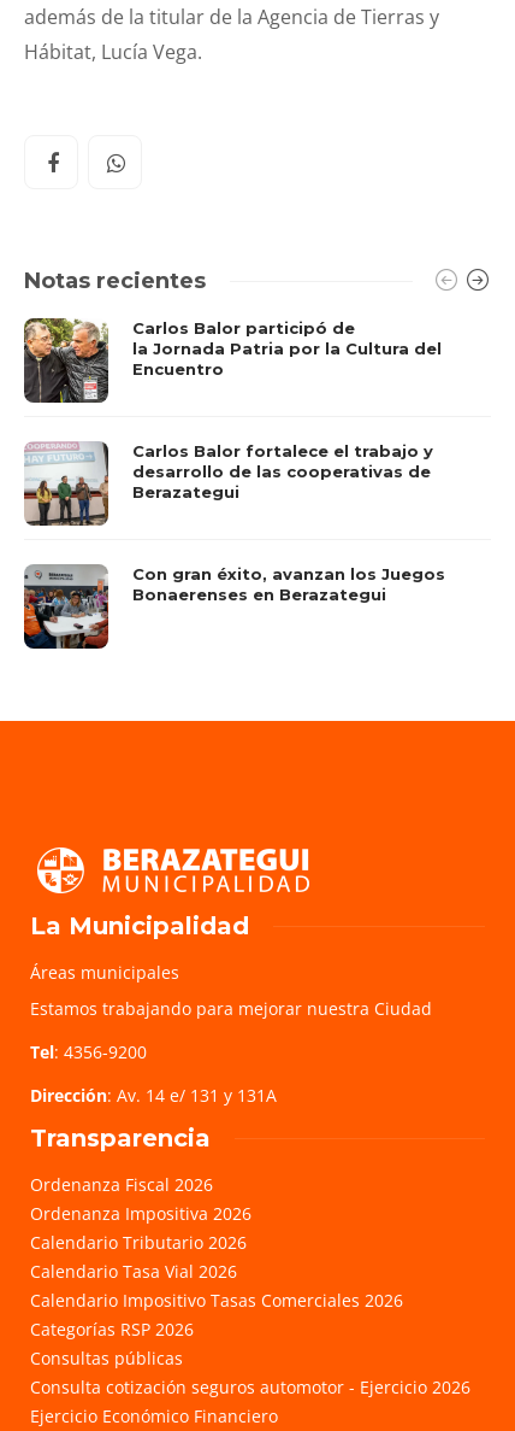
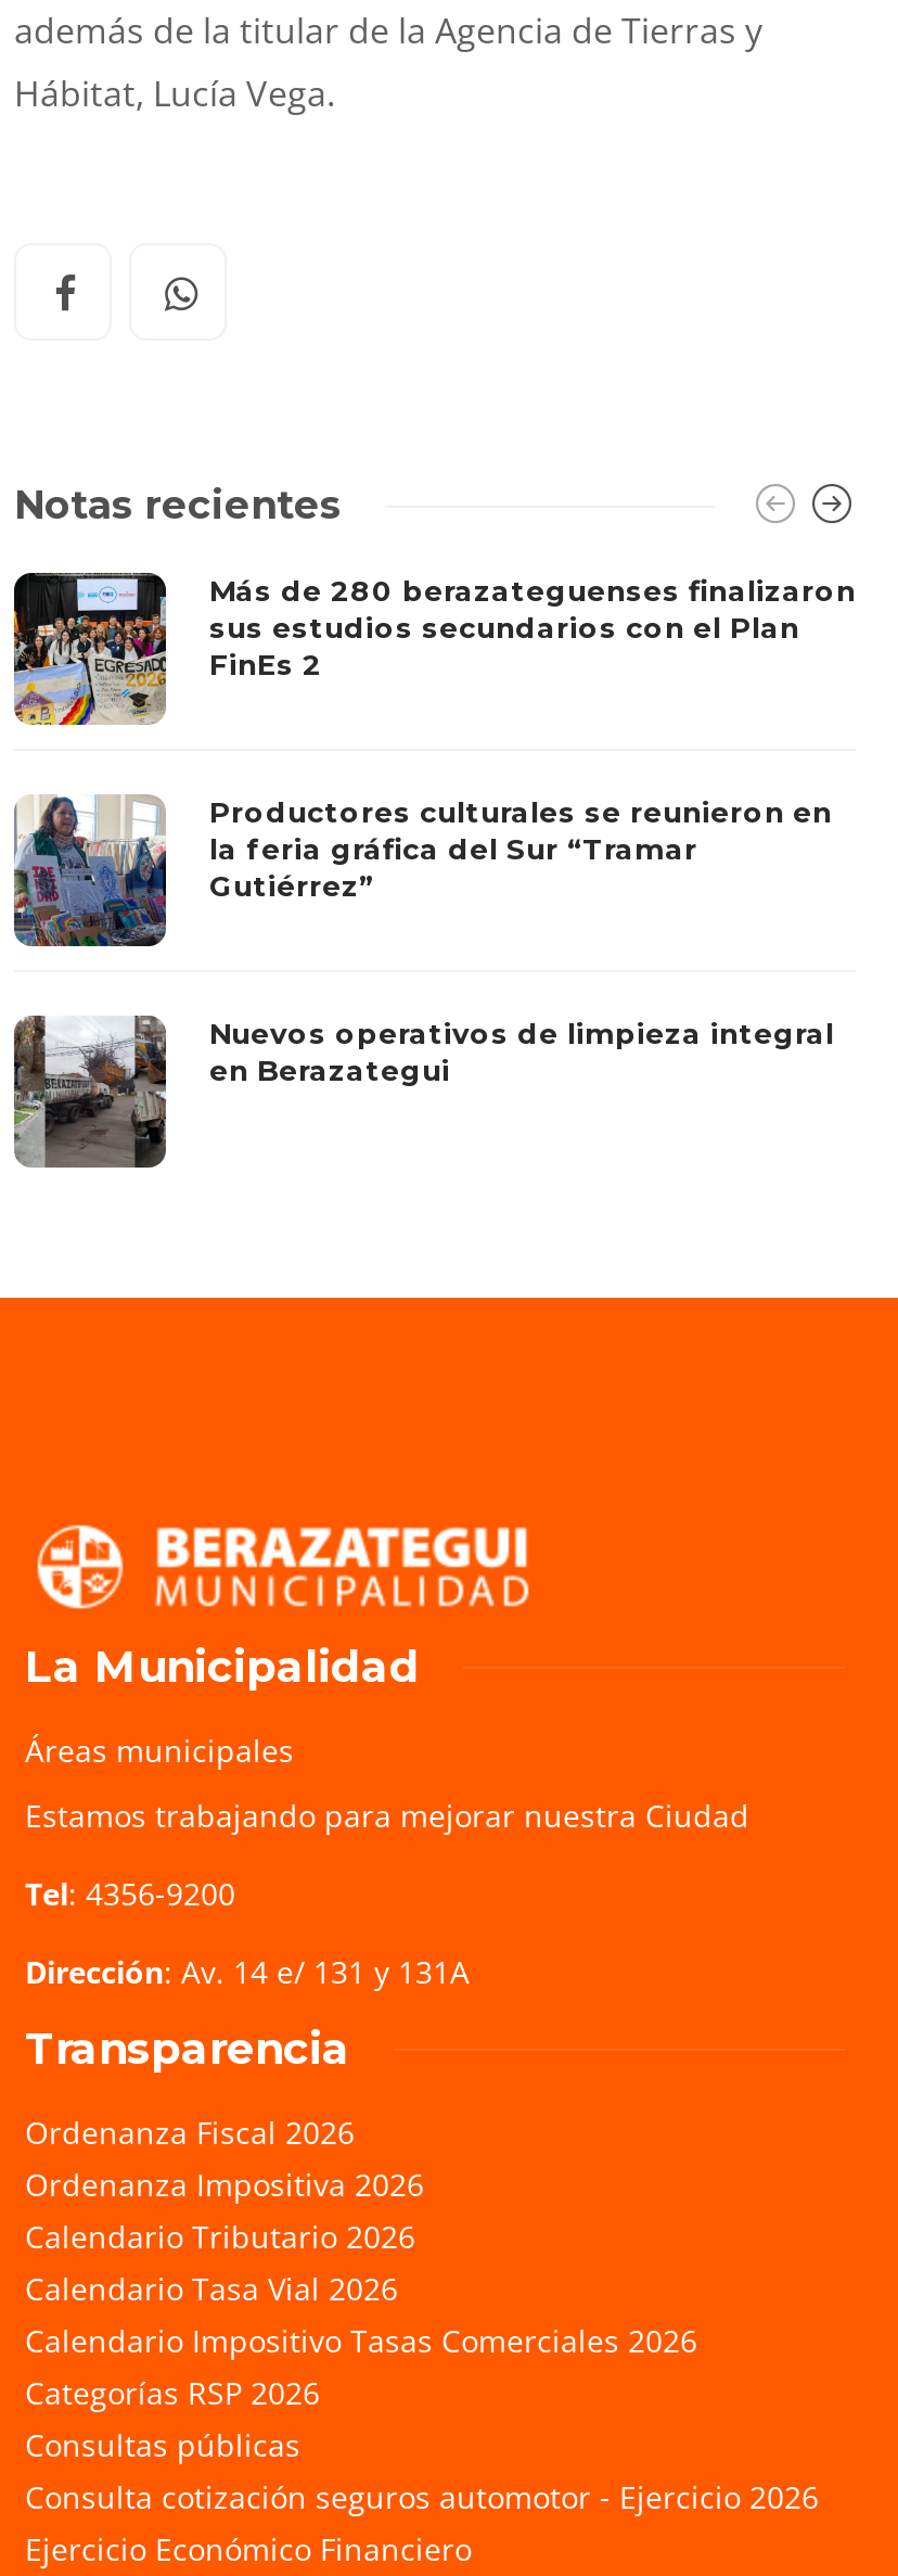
- [image]
- Carlos Balor participó de
- la Jornada Patria por la Cultura del
- Encuentro
+ [image]
+ Más de 280 berazateguenses finalizaron
+ sus estudios secundarios con el Plan
+ FinEs 2

- [image]
- Carlos Balor fortalece el trabajo y
- desarrollo de las cooperativas de
- Berazategui
+ [image]
+ Productores culturales se reunieron en
+ la feria gráfica del Sur “Tramar
+ Gutiérrez”

- [image]
- Con gran éxito, avanzan los Juegos
- Bonaerenses en Berazategui
+ [image]
+ Nuevos operativos de limpieza integral
+ en Berazategui
